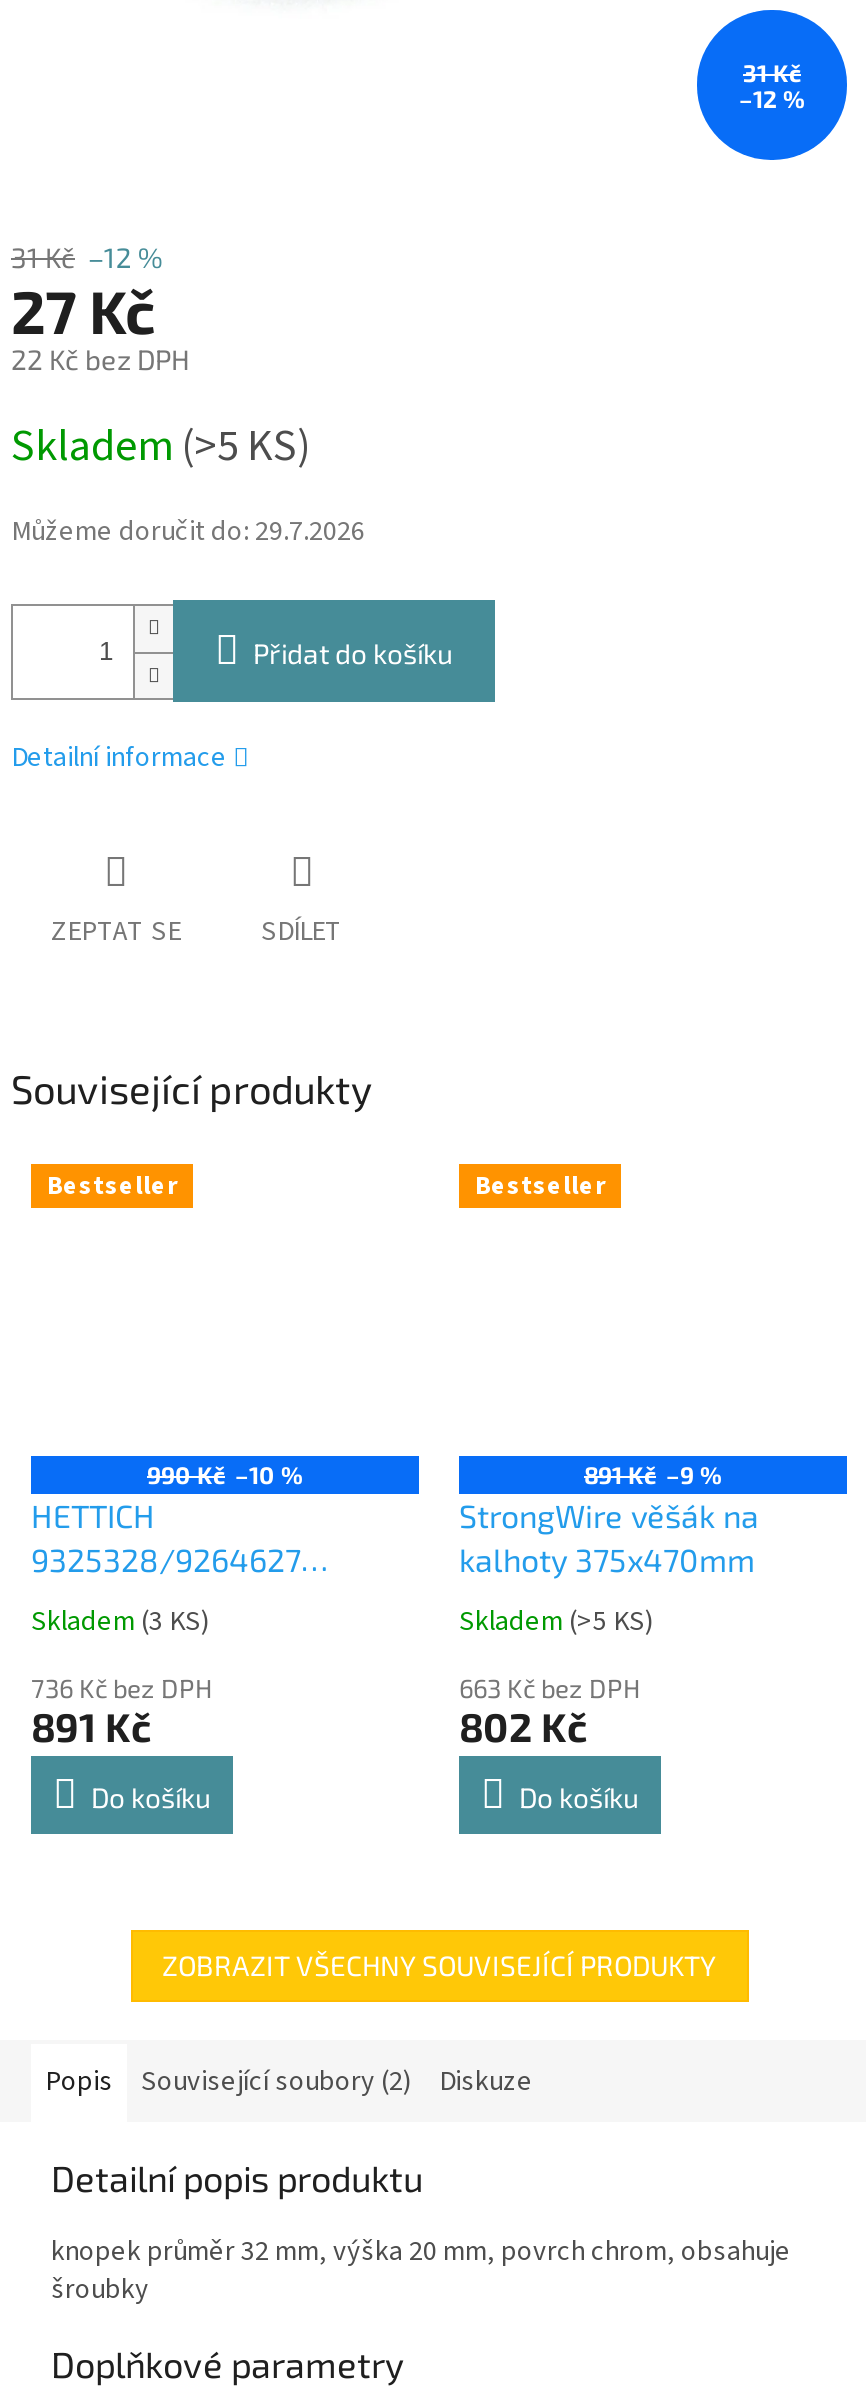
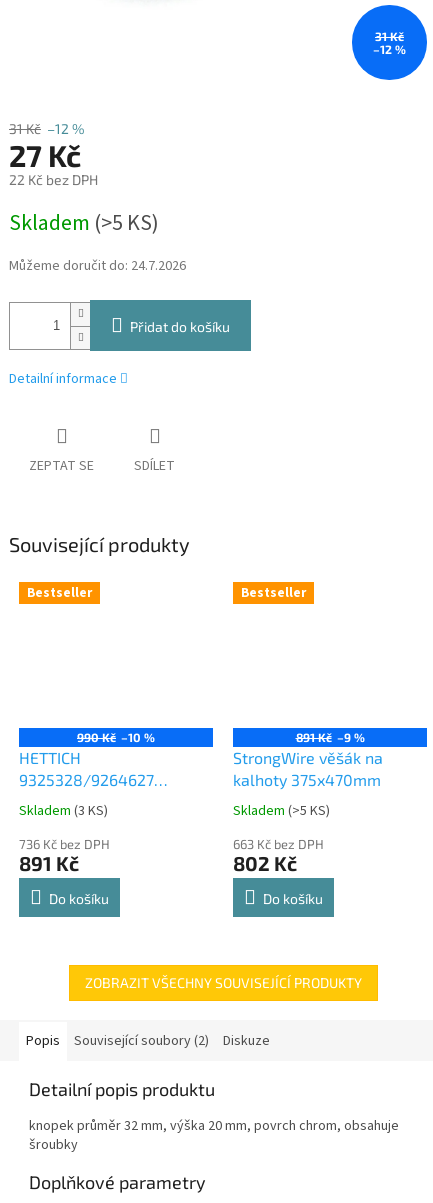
- Můžeme doručit do: 29.7.2026
+ Můžeme doručit do: 24.7.2026
